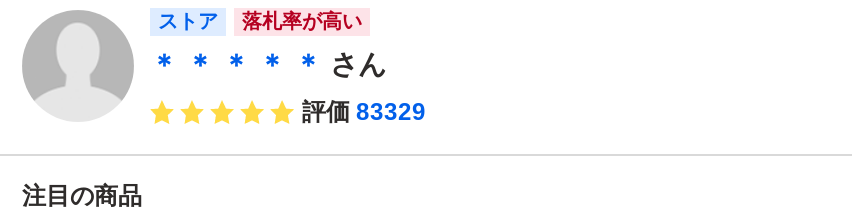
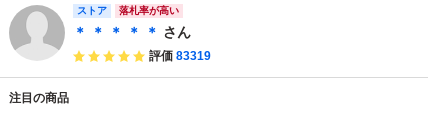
- 評価 83329
+ 評価 83319
